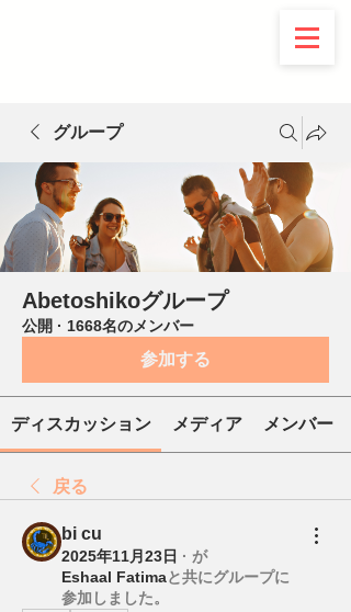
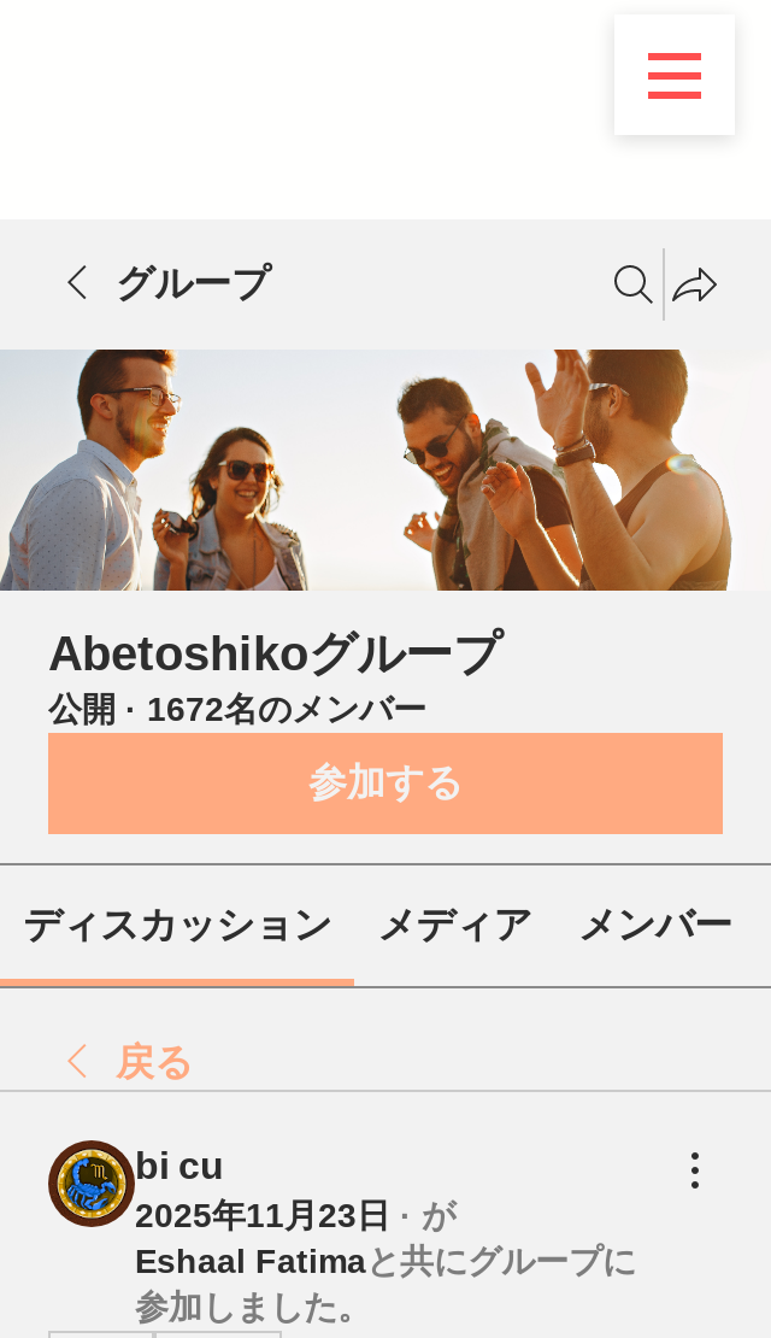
- 公開 · 1668名のメンバー
+ 公開 · 1672名のメンバー
